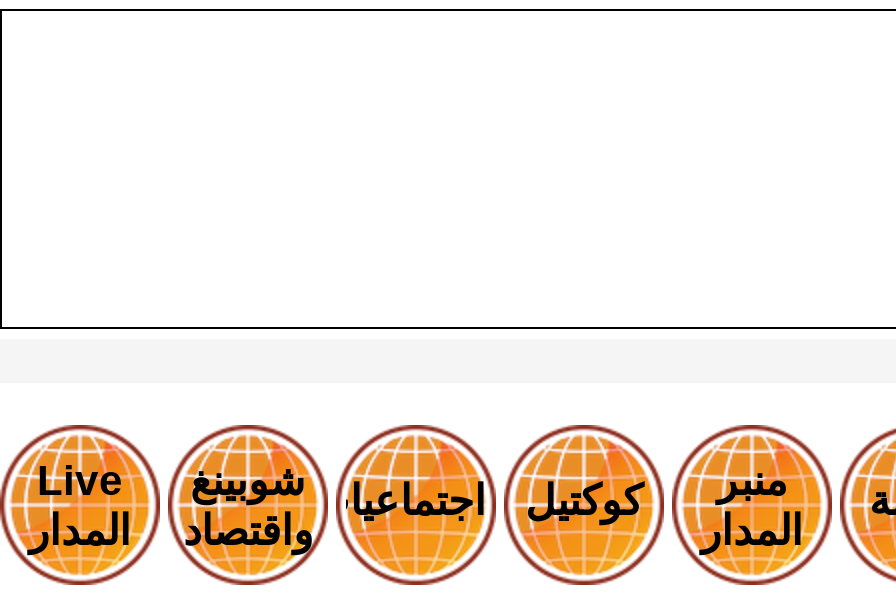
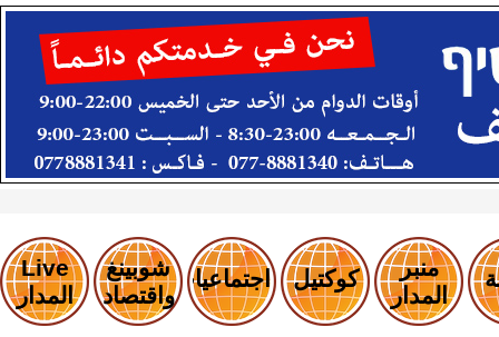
+ [image]
